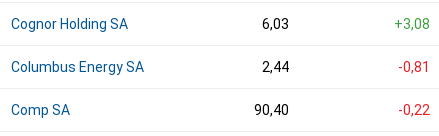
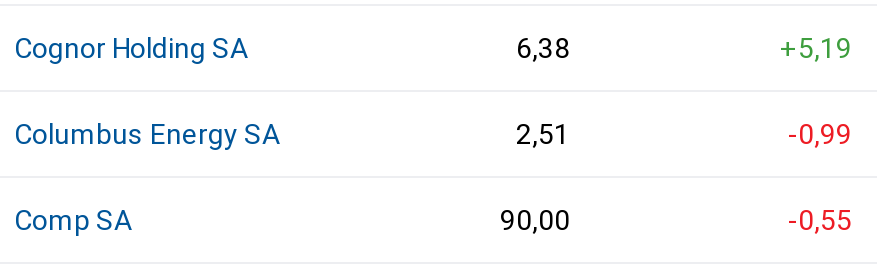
- 6,03
+ 6,38

- +3,08
+ +5,19

- 2,44
+ 2,51

- -0,81
+ -0,99

- 90,40
+ 90,00

- -0,22
+ -0,55
